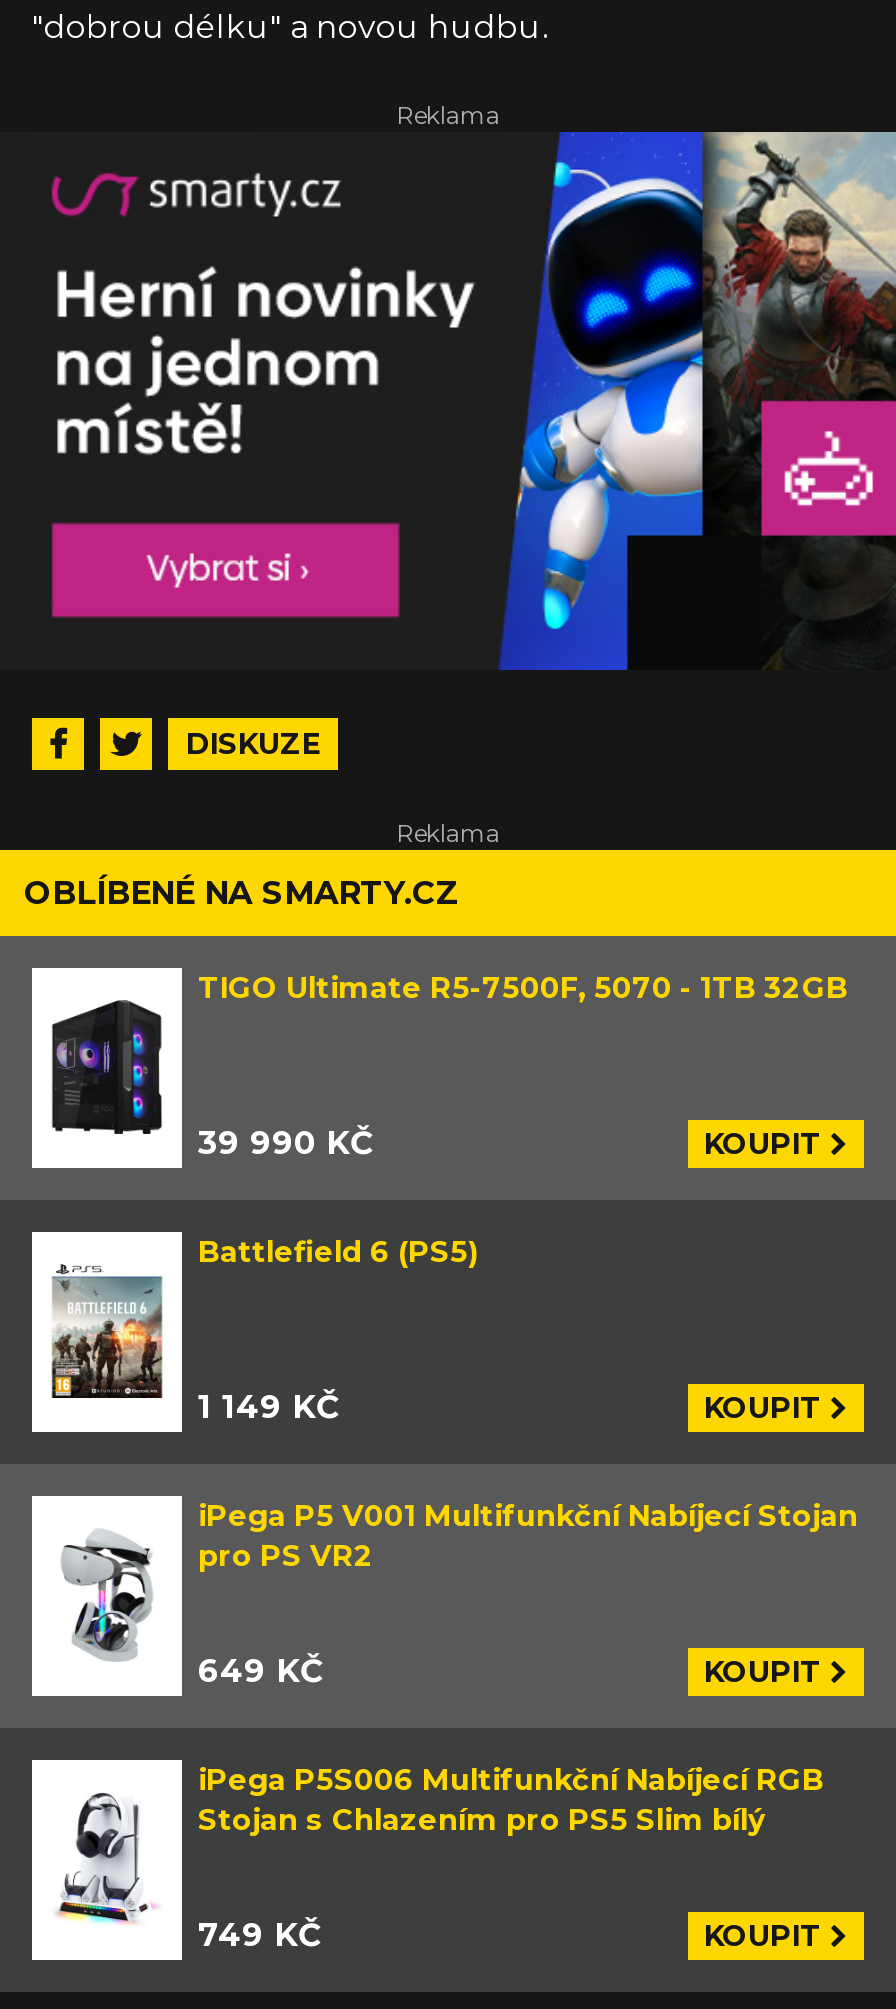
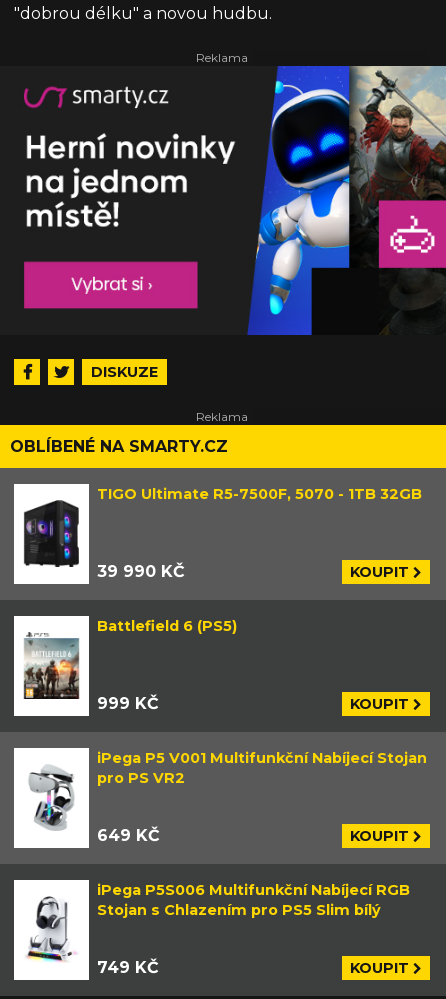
- 1 149 KČ
+ 999 KČ
